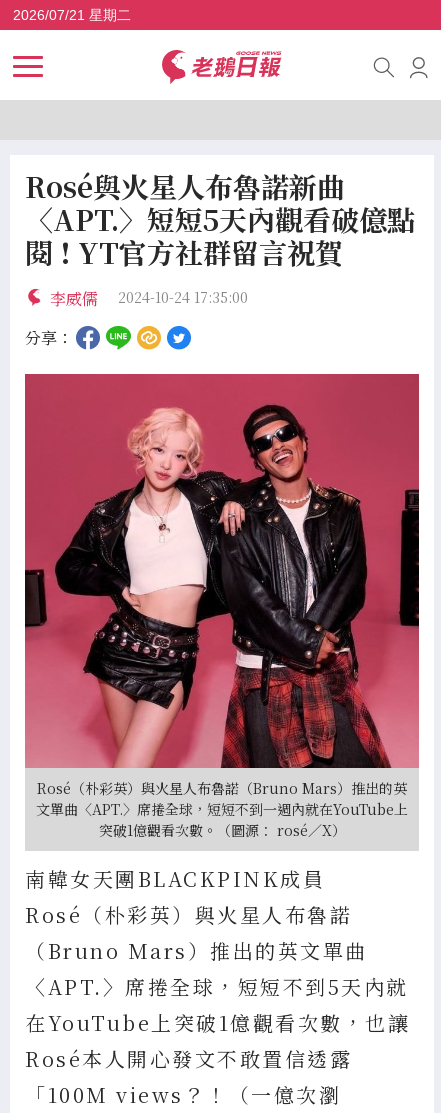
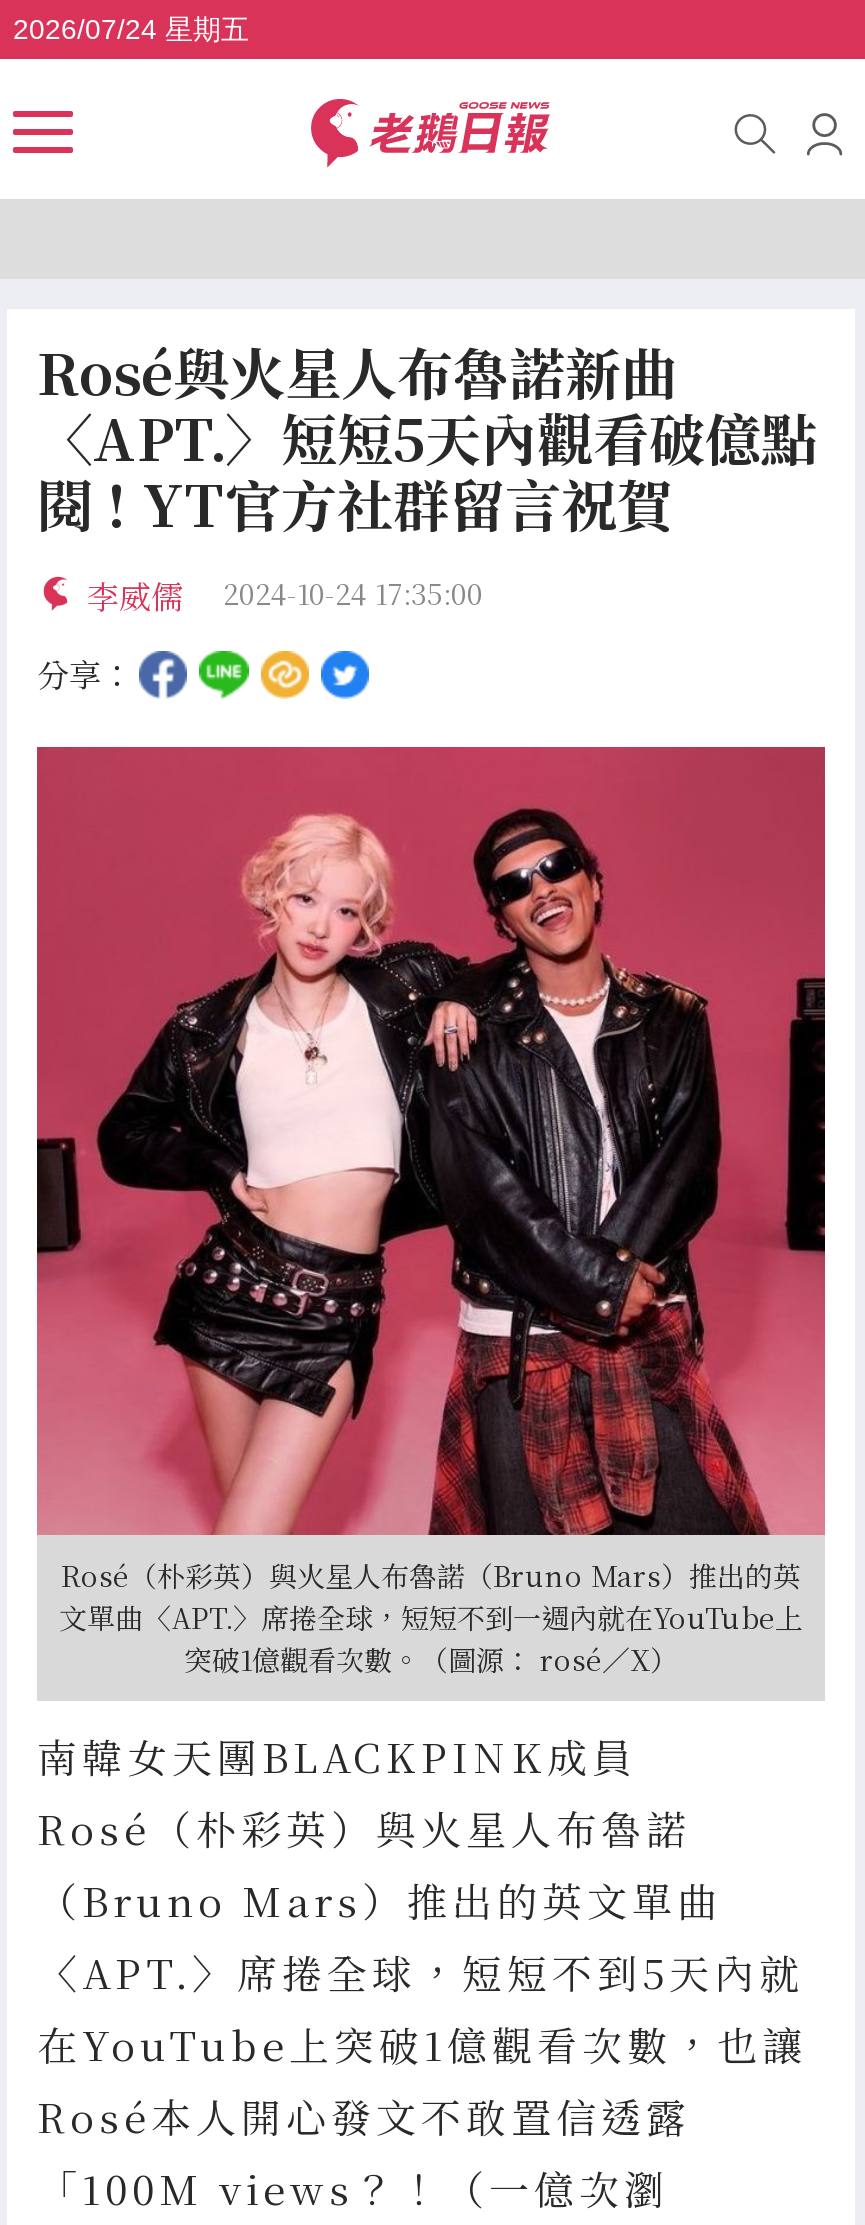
- 2026/07/21 星期二
+ 2026/07/24 星期五
